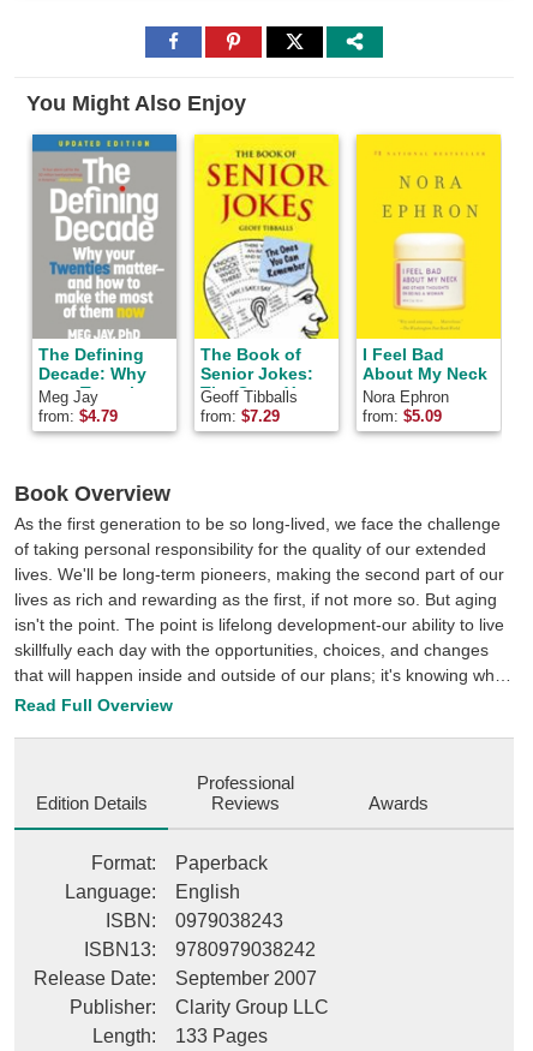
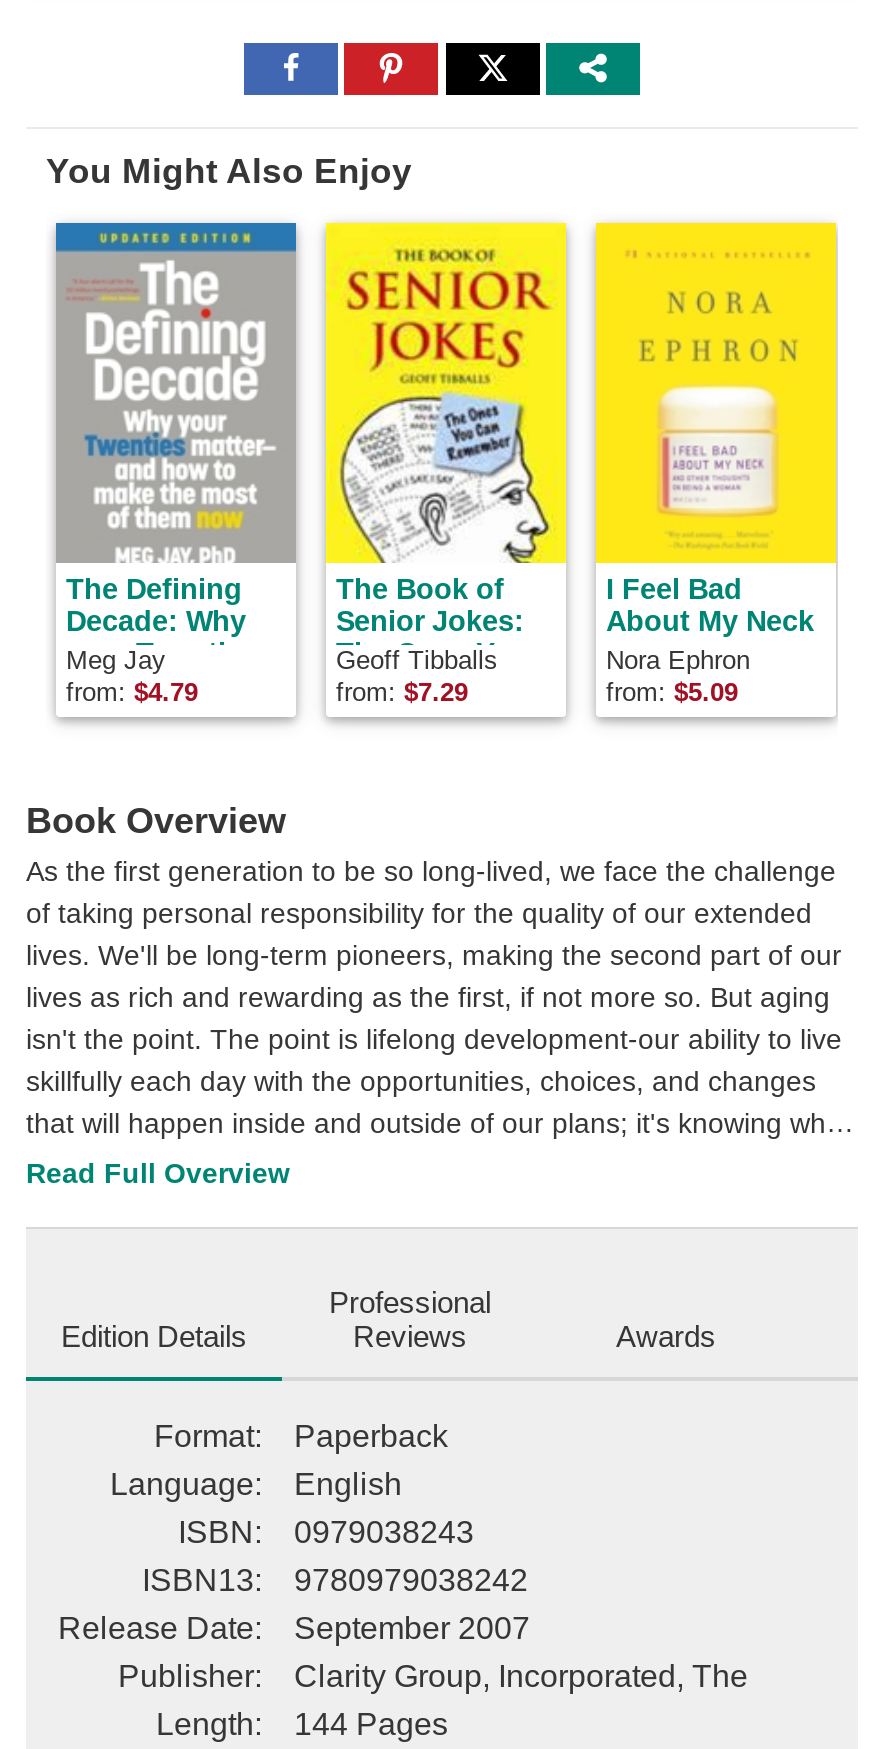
- Clarity Group LLC
+ Clarity Group, Incorporated, The

- Length: 133 Pages
+ Length: 144 Pages
